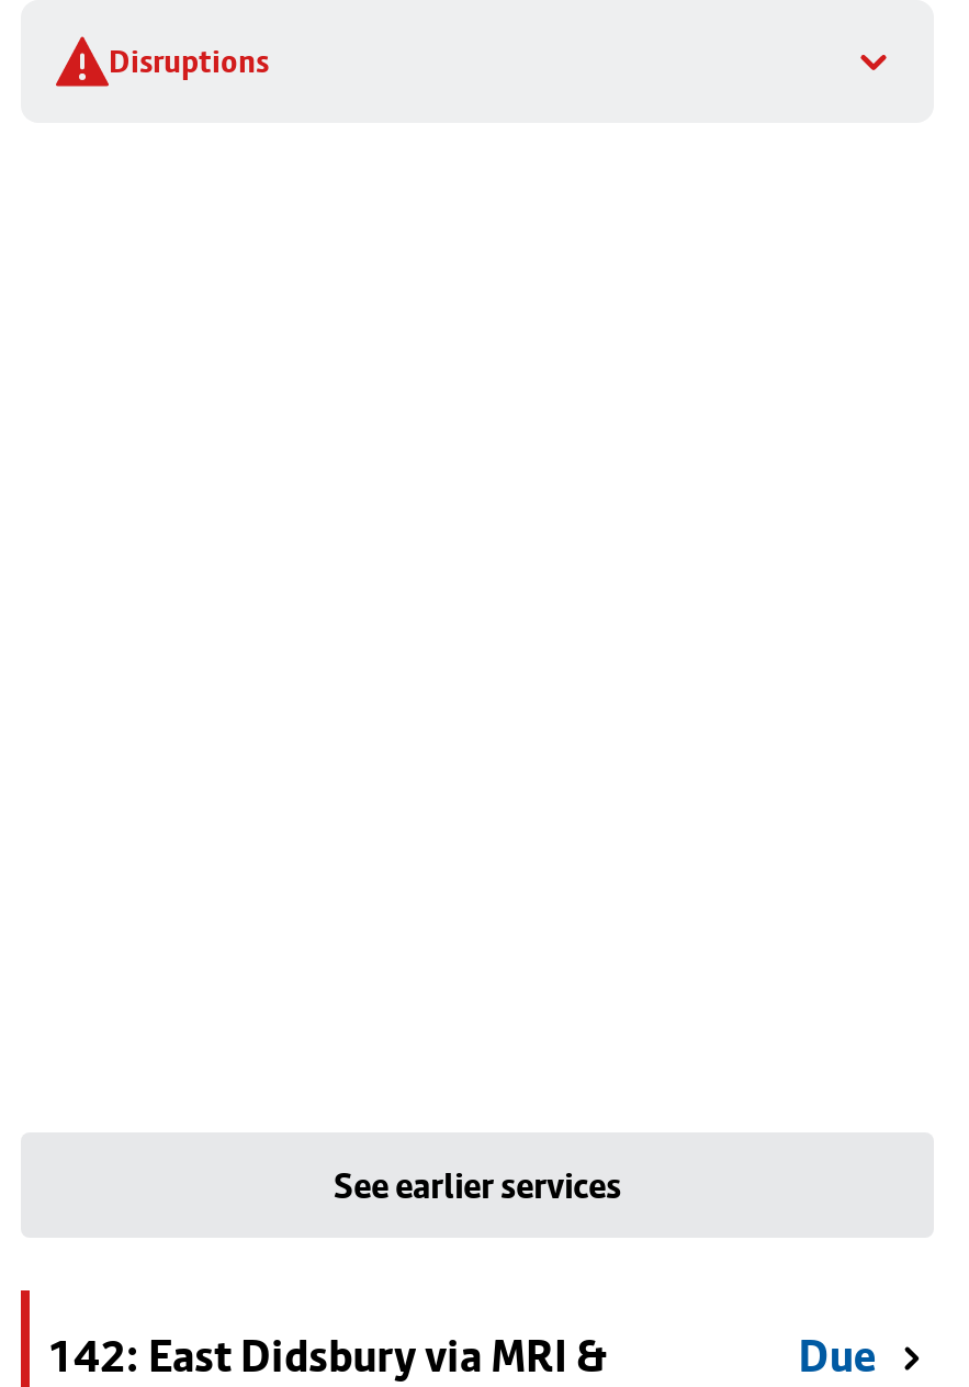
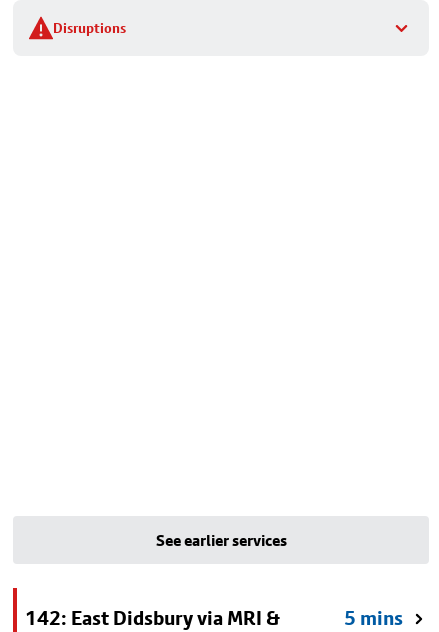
- Due
+ 5 mins
